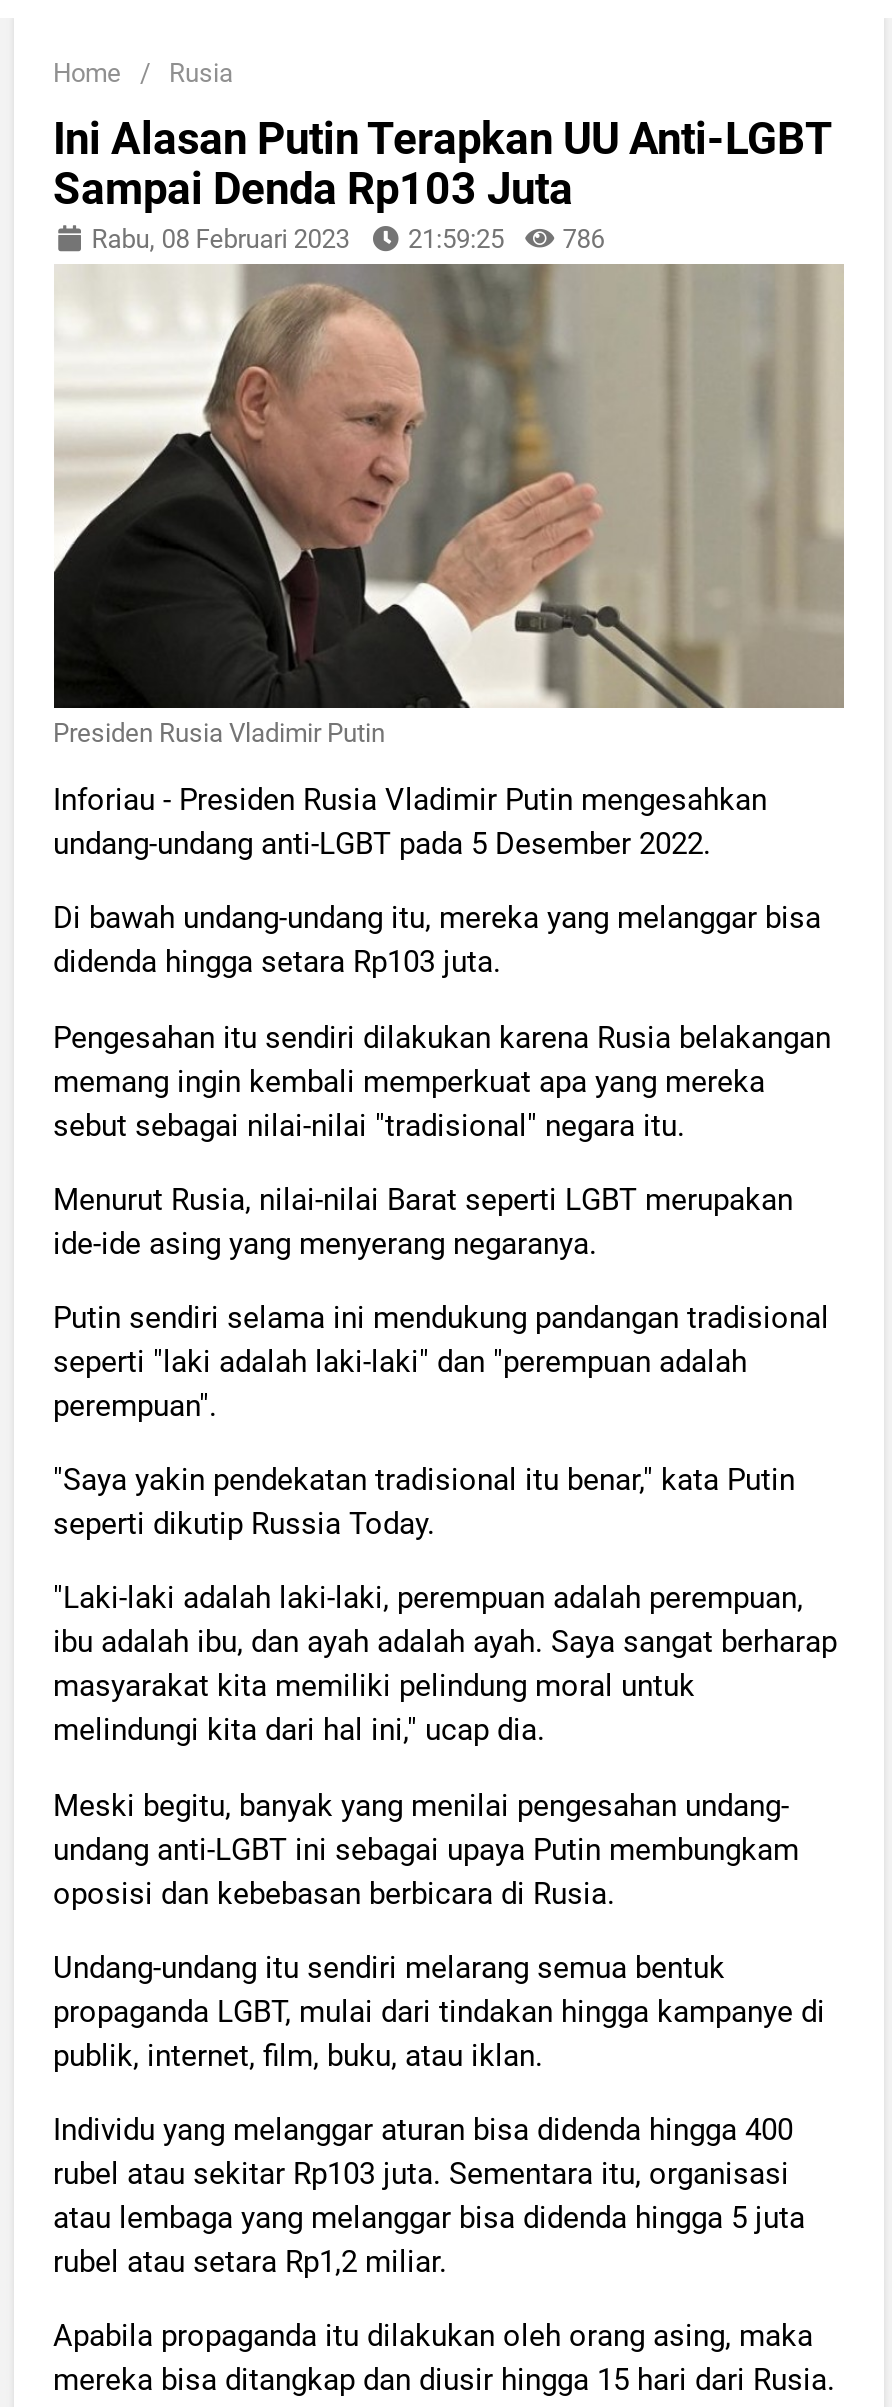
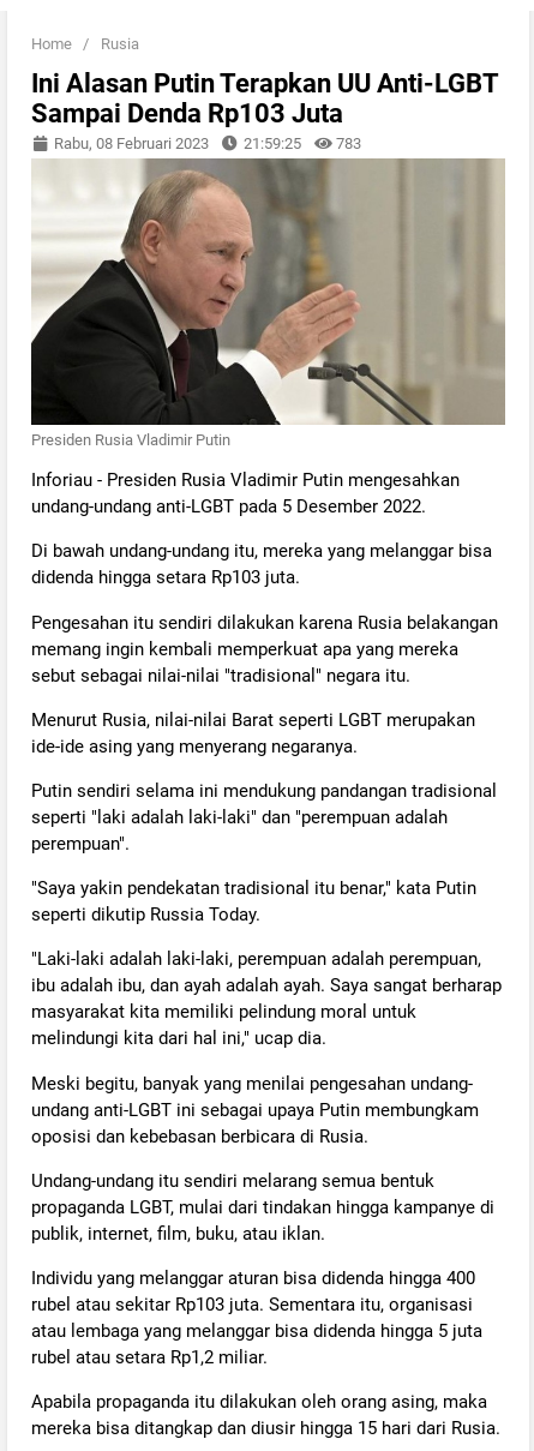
- Rabu, 08 Februari 2023 21:59:25 786
+ Rabu, 08 Februari 2023 21:59:25 783
